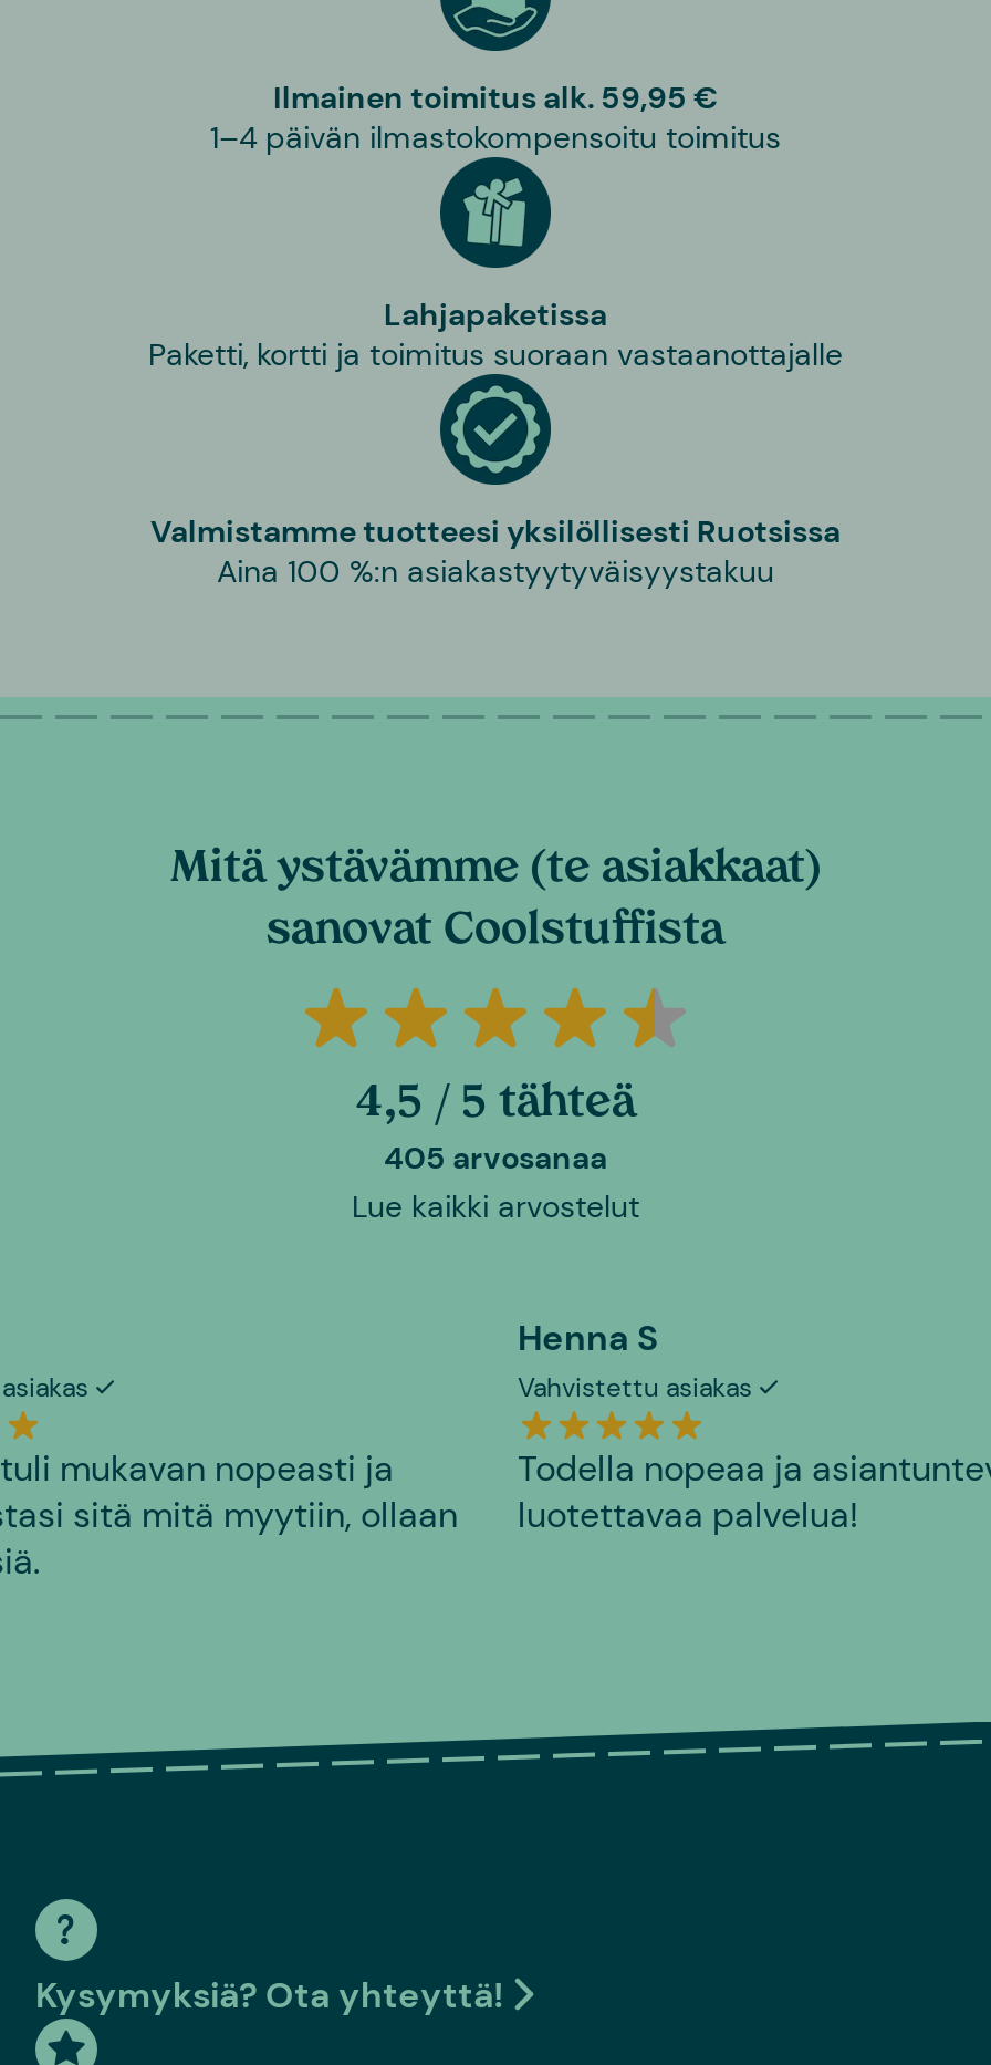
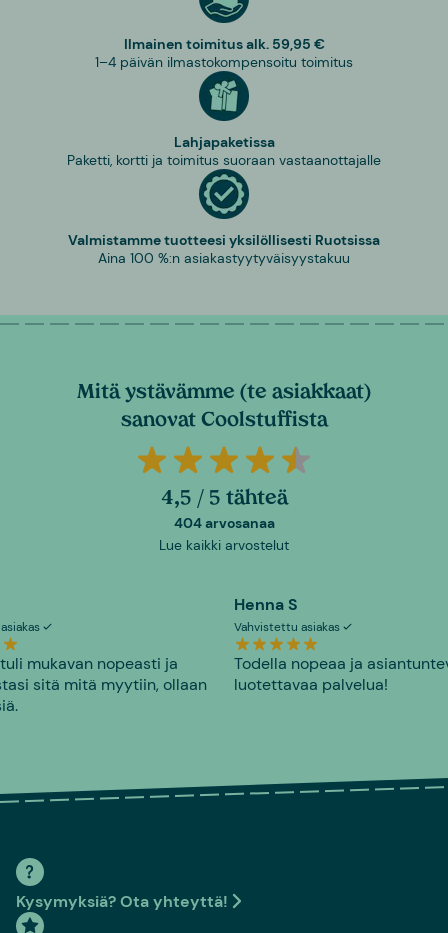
- 405 arvosanaa
+ 404 arvosanaa
